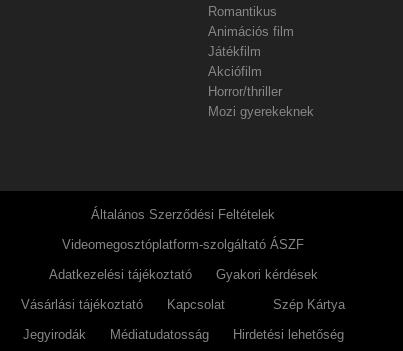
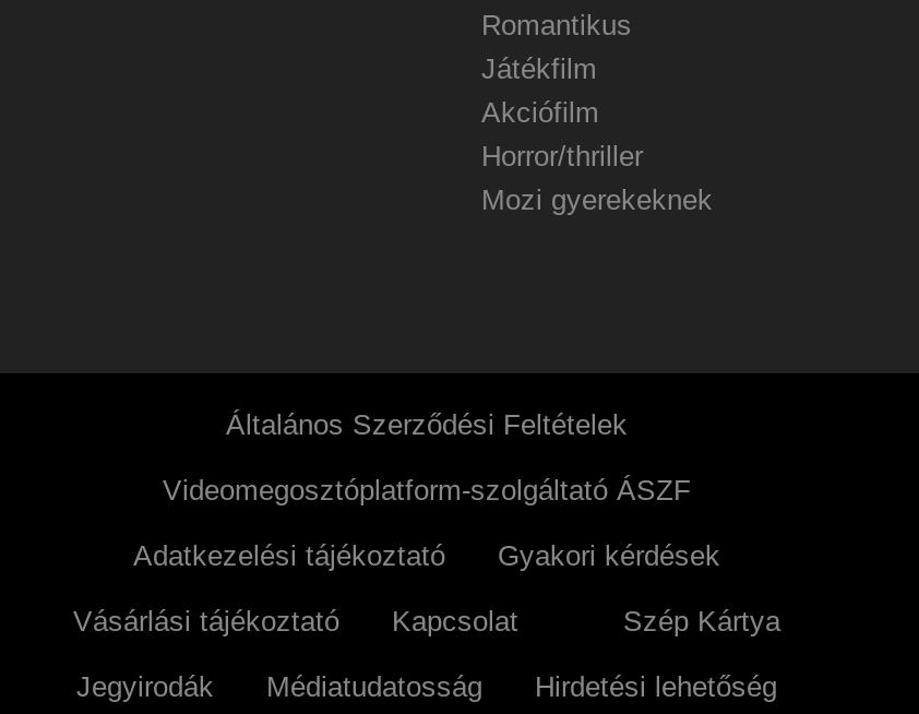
- Animációs film
